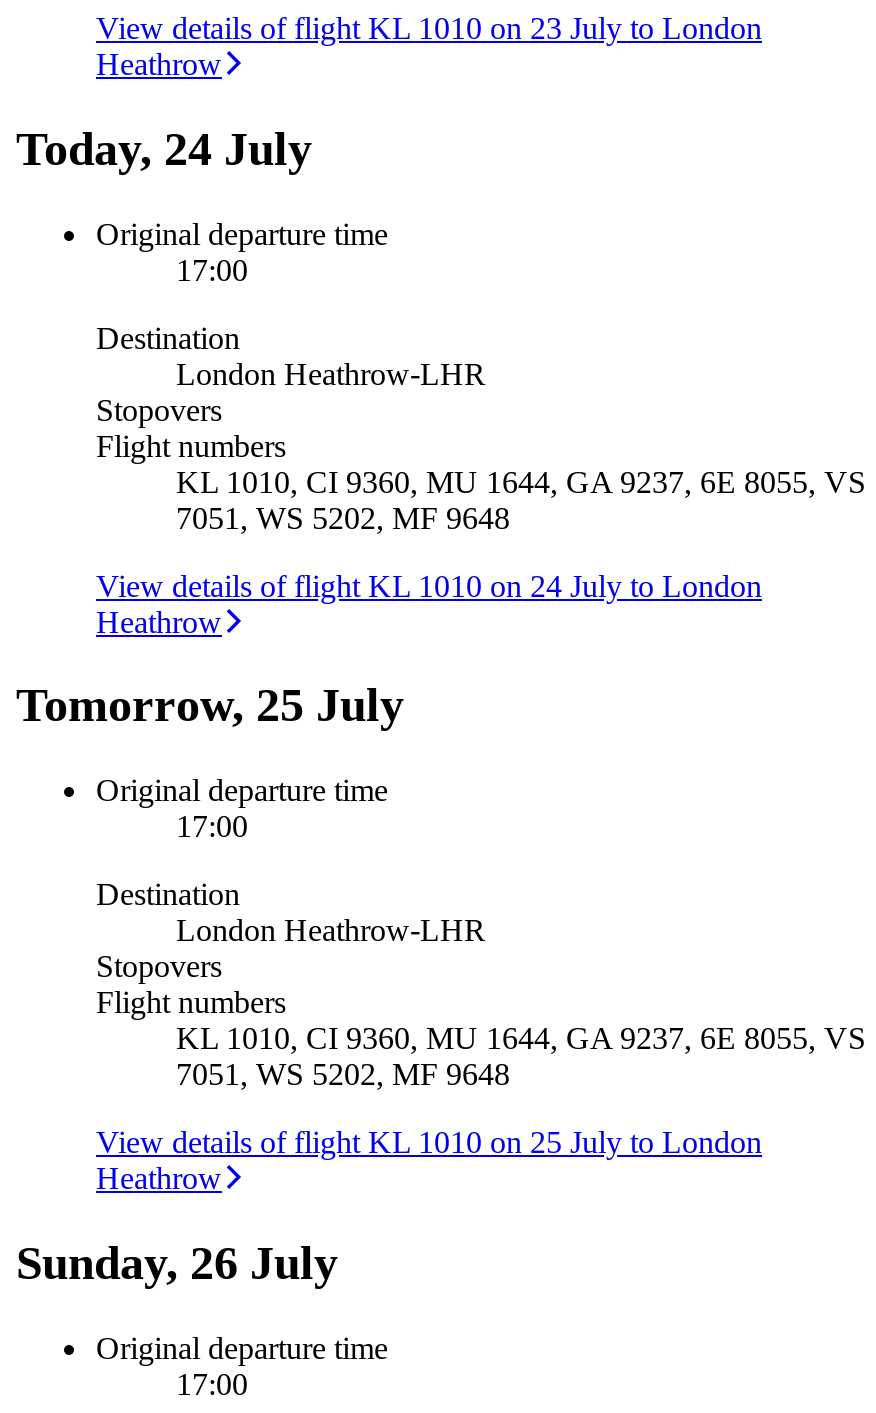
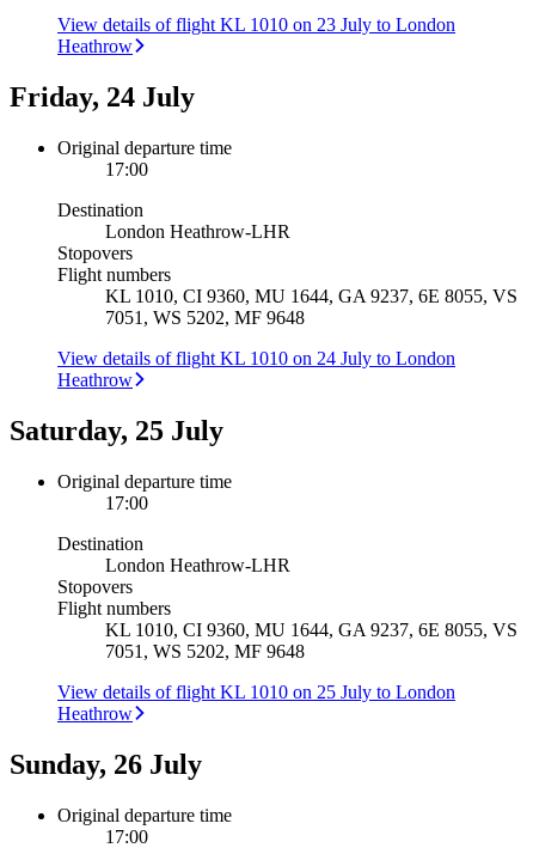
- Today, 24 July
+ Friday, 24 July

- Tomorrow, 25 July
+ Saturday, 25 July
